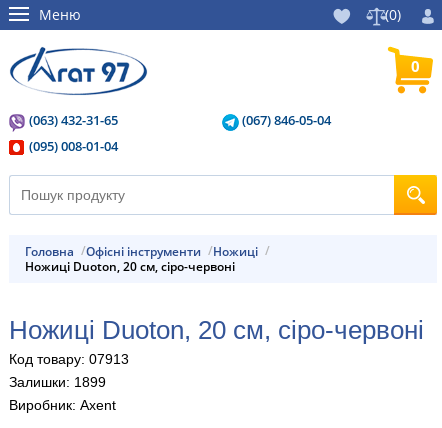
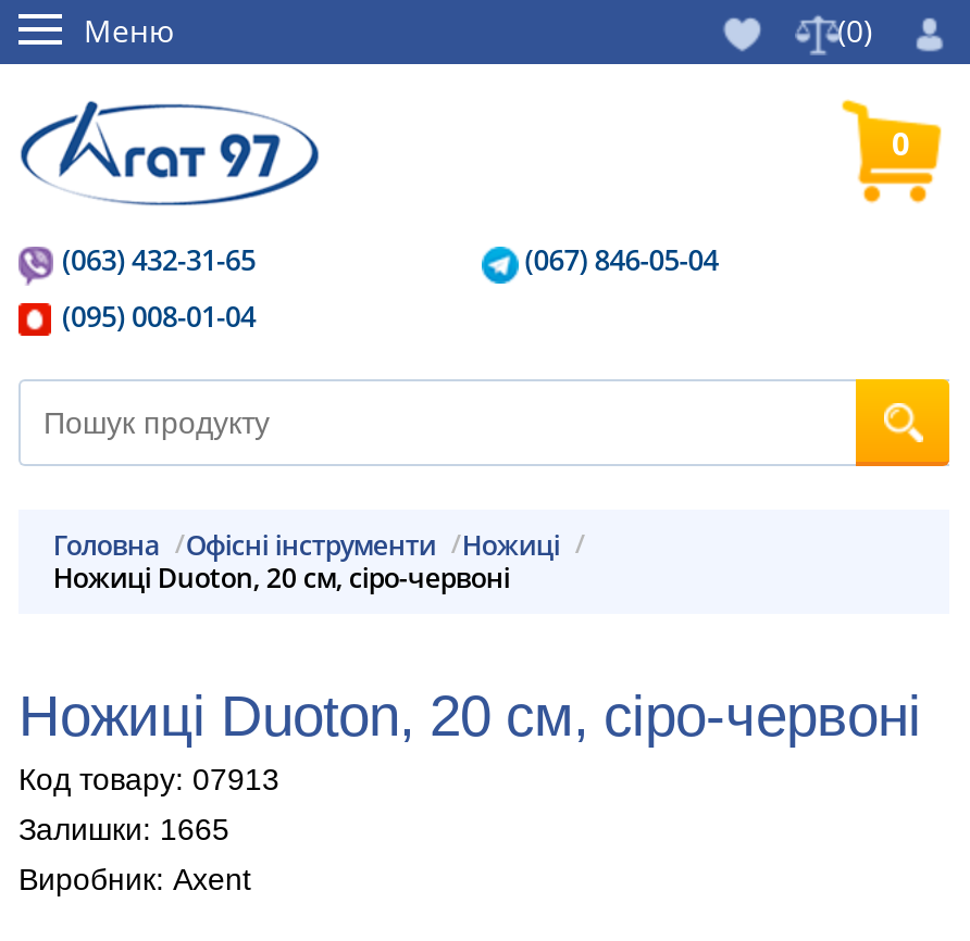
- Залишки: 1899
+ Залишки: 1665
